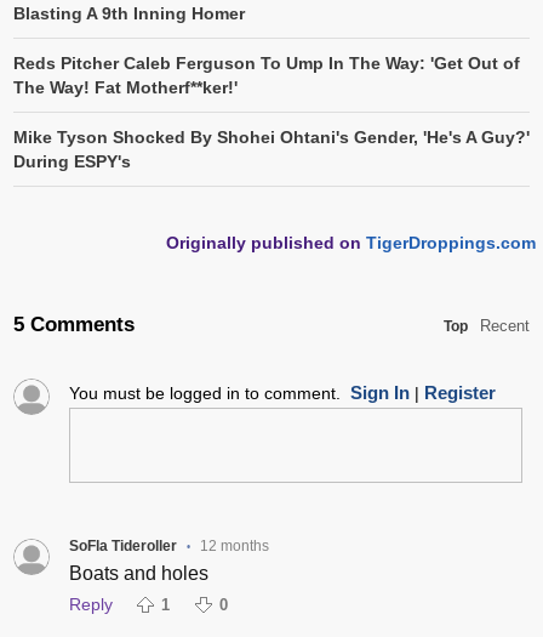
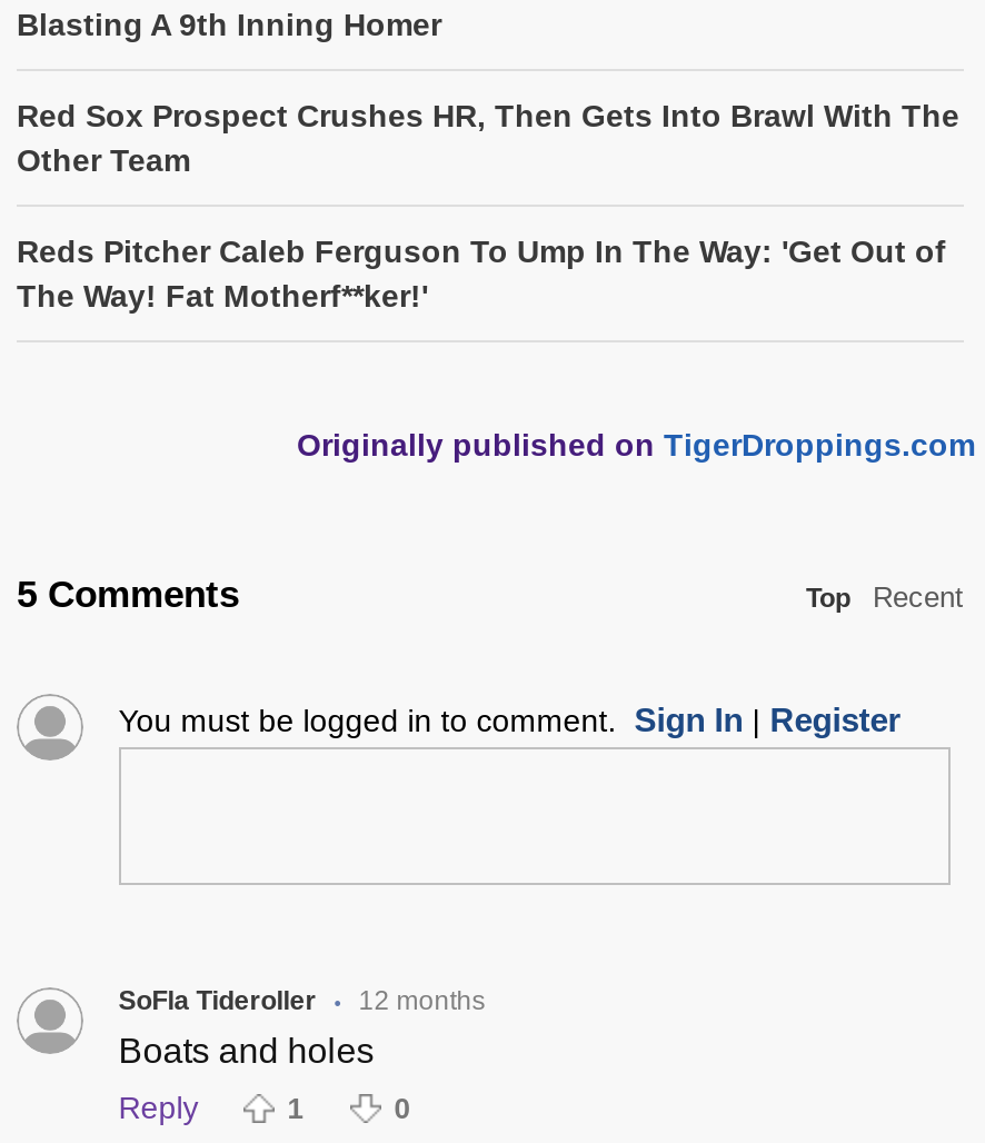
+ Red Sox Prospect Crushes HR, Then Gets Into Brawl With The
+ Other Team

moved down: Reds Pitcher Caleb Ferguson To Ump In The Way: 'Get Out of | The Way! Fat Motherf**ker!'

- Mike Tyson Shocked By Shohei Ohtani's Gender, 'He's A Guy?'
- During ESPY's
